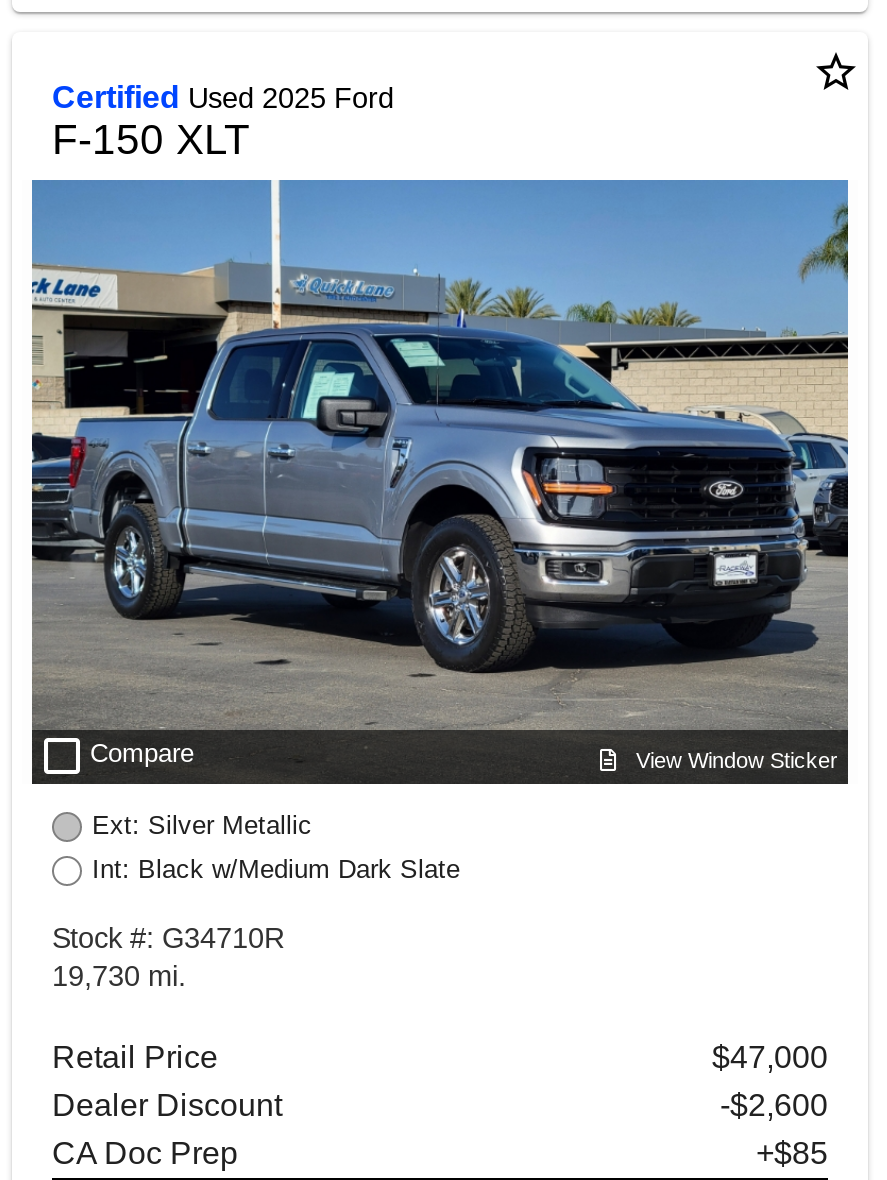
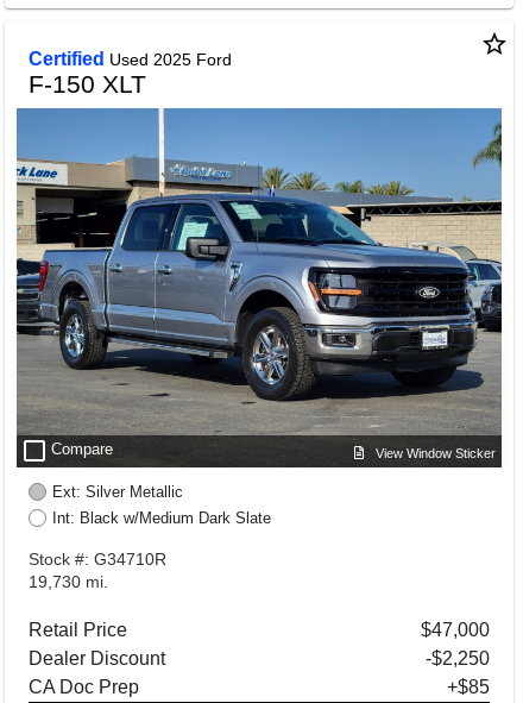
- -$2,600
+ -$2,250
